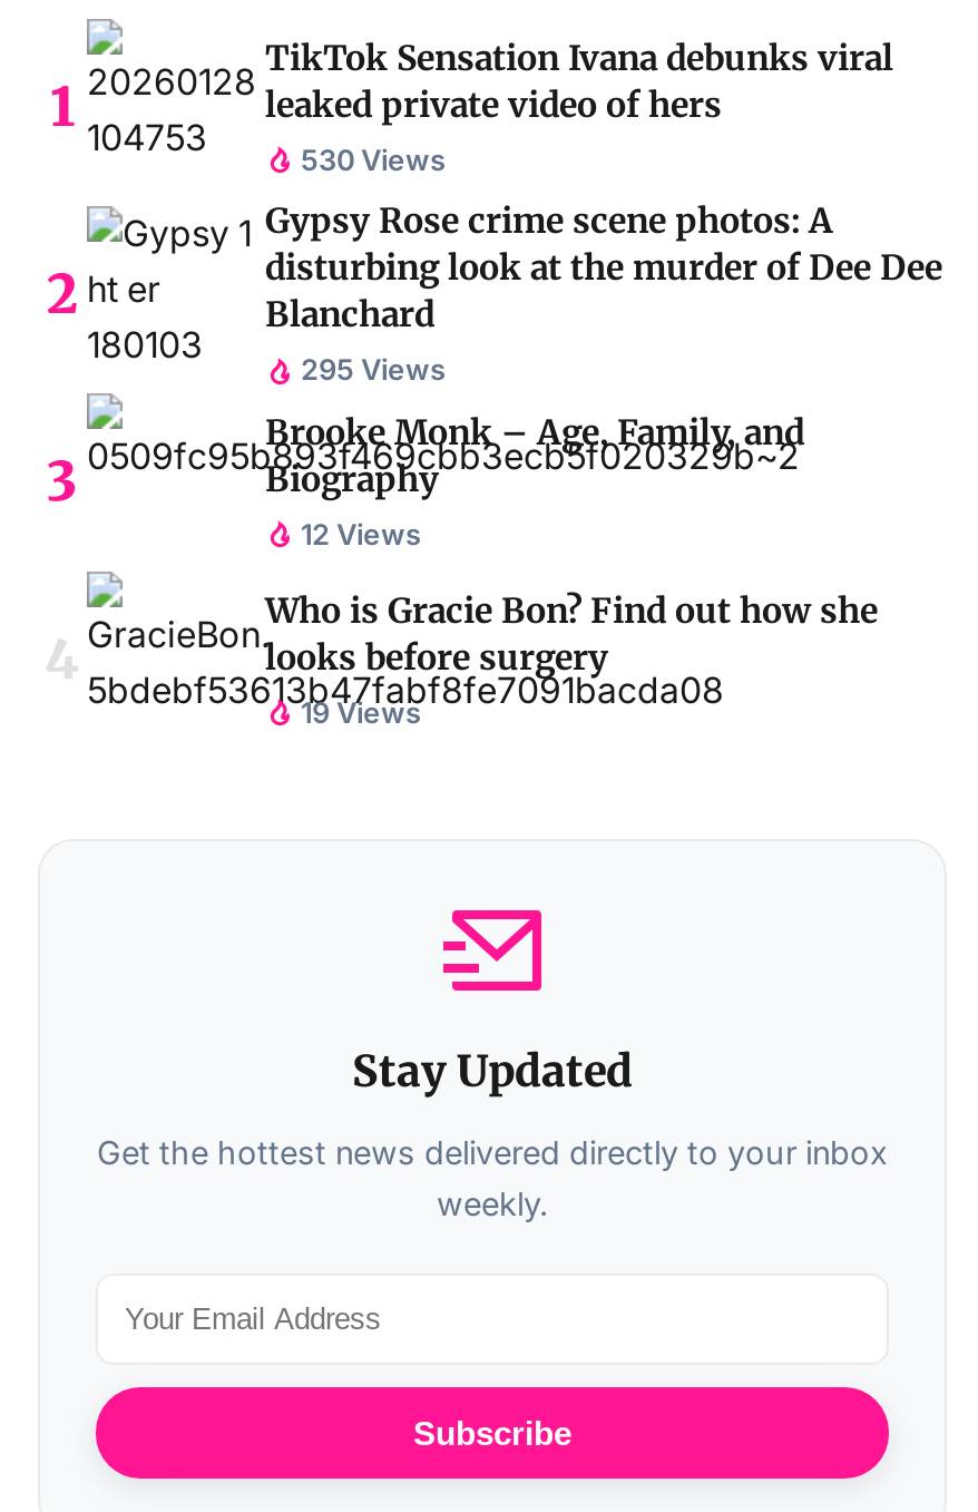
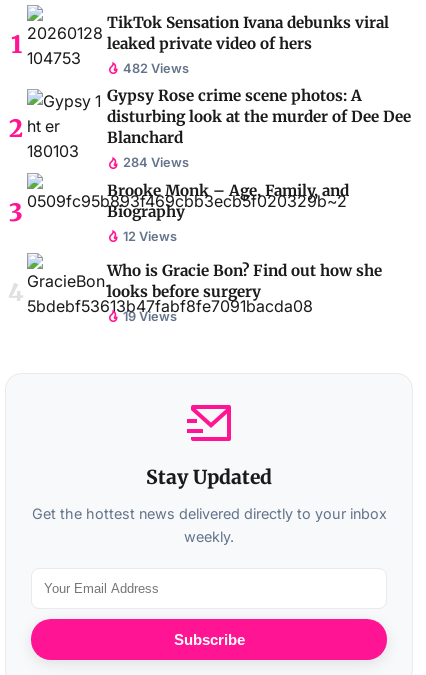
- 530 Views
+ 482 Views

- 295 Views
+ 284 Views
